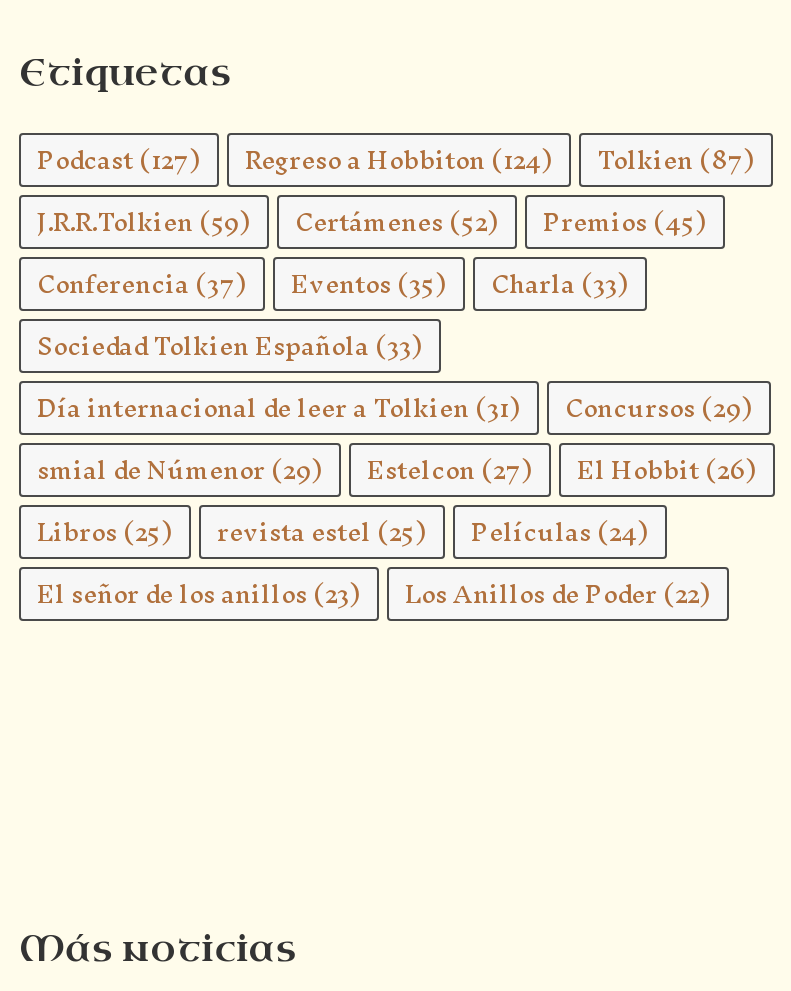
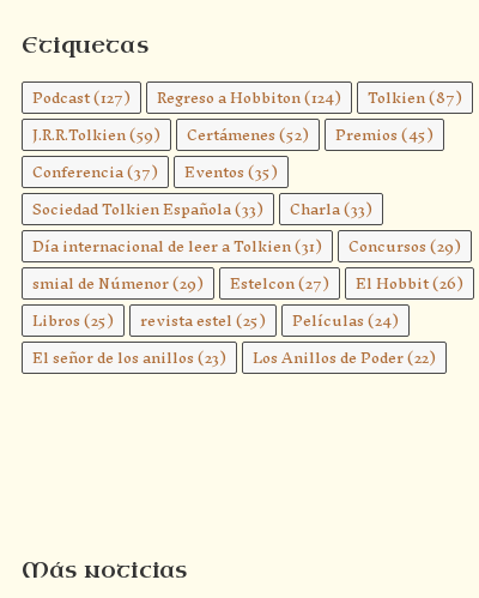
- Charla(33)

+ Charla(33)
